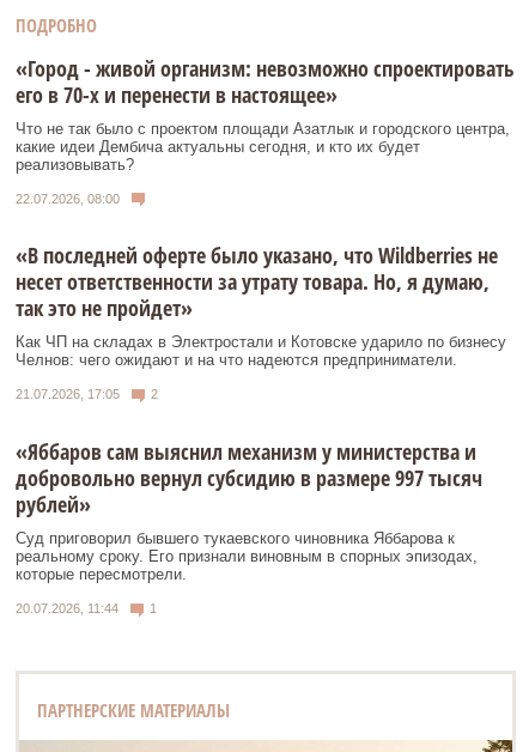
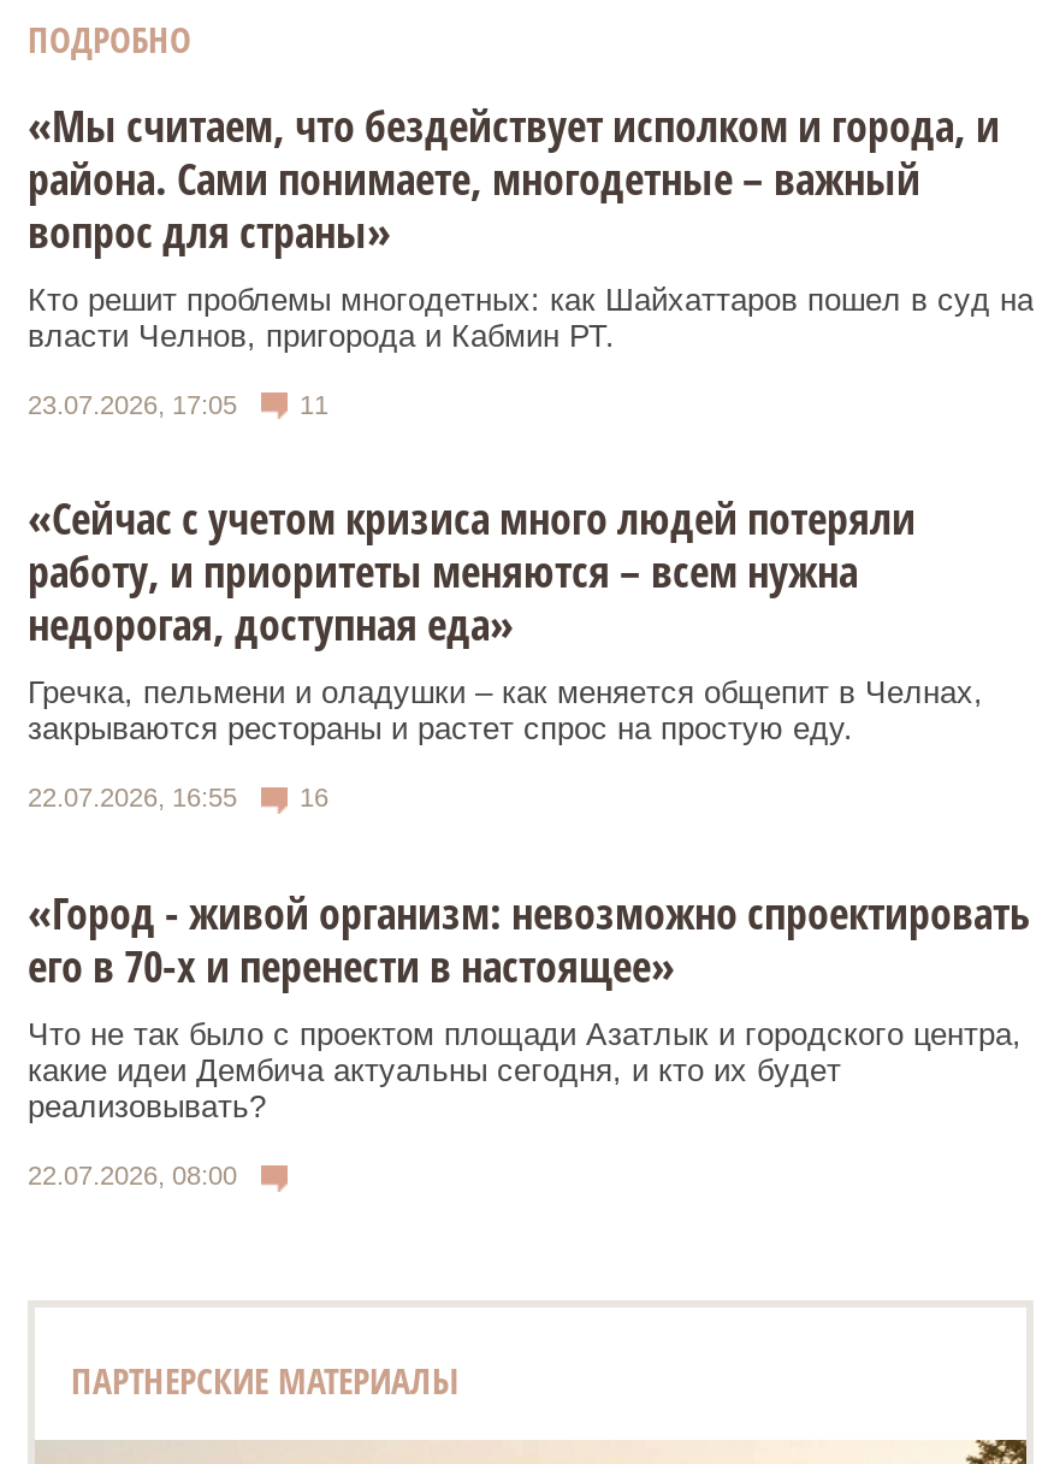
+ «Мы считаем, что бездействует исполком и города, и
+ района. Сами понимаете, многодетные – важный
+ вопрос для страны»
+ Кто решит проблемы многодетных: как Шайхаттаров пошел в суд на
+ власти Челнов, пригорода и Кабмин РТ.
+ 23.07.2026, 17:05
+ 11
+ «Сейчас с учетом кризиса много людей потеряли
+ работу, и приоритеты меняются – всем нужна
+ недорогая, доступная еда»
+ Гречка, пельмени и оладушки – как меняется общепит в Челнах,
+ закрываются рестораны и растет спрос на простую еду.
+ 22.07.2026, 16:55
+ 16

moved down: «Город - живой организм: невозможно спроектировать | его в 70-х и перенести в настоящее» | Что не так было с проектом площади Азатлык и городского центра, | какие идеи Дембича актуальны сегодня, и кто их будет | реализовывать? | 22.07.2026, 08:00

- «В последней оферте было указано, что Wildberries не
- несет ответственности за утрату товара. Но, я думаю,
- так это не пройдет»
- Как ЧП на складах в Электростали и Котовске ударило по бизнесу
- Челнов: чего ожидают и на что надеются предприниматели.
- 21.07.2026, 17:05
- 2
- «Яббаров сам выяснил механизм у министерства и
- добровольно вернул субсидию в размере 997 тысяч
- рублей»
- Суд приговорил бывшего тукаевского чиновника Яббарова к
- реальному сроку. Его признали виновным в спорных эпизодах,
- которые пересмотрели.
- 20.07.2026, 11:44
- 1
